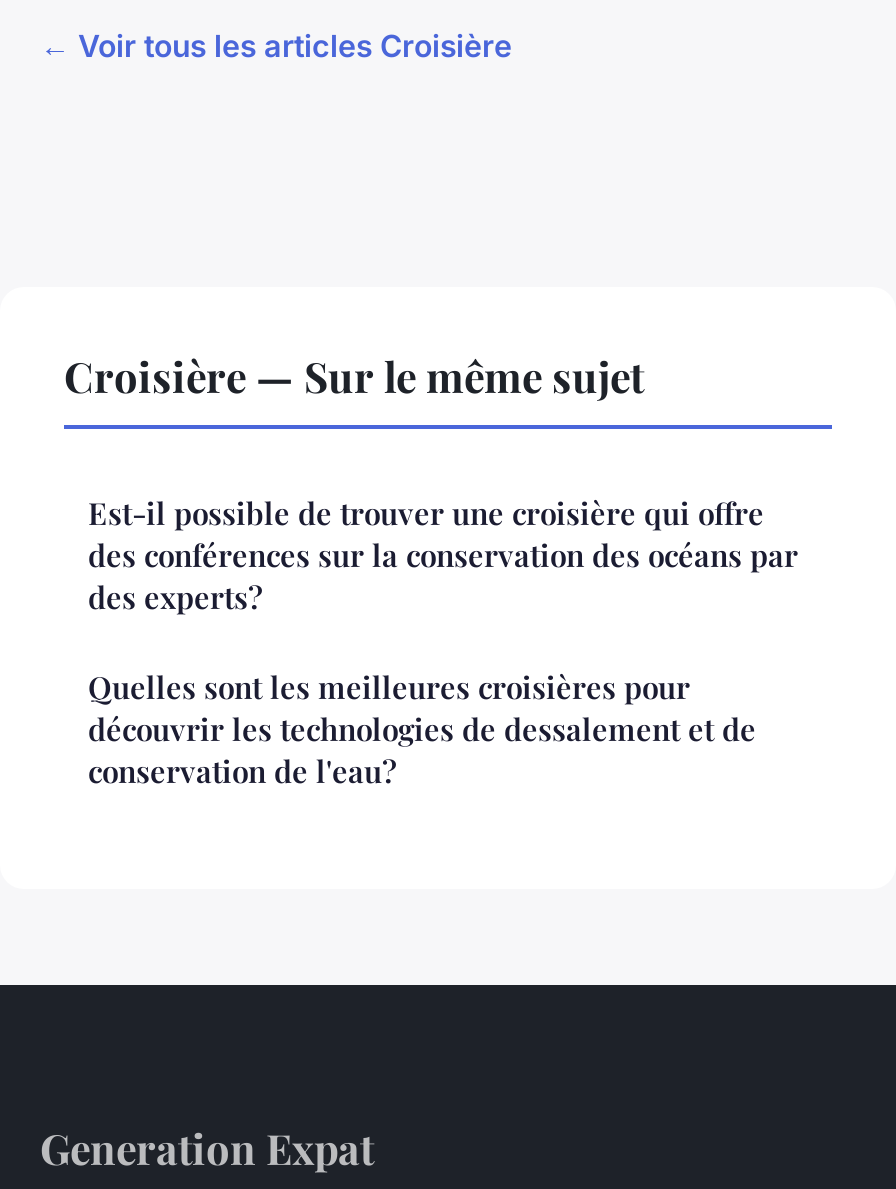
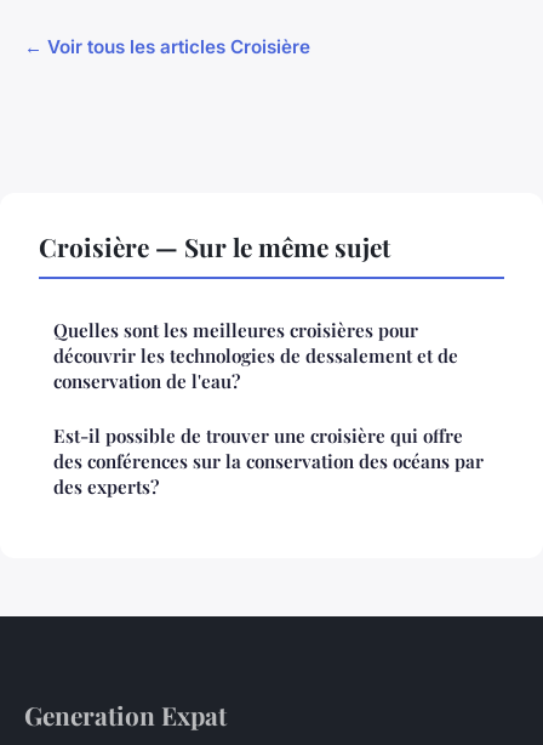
moved down: Est-il possible de trouver une croisière qui offre | des conférences sur la conservation des océans par | des experts?

moved up: Quelles sont les meilleures croisières pour | découvrir les technologies de dessalement et de | conservation de l'eau?
